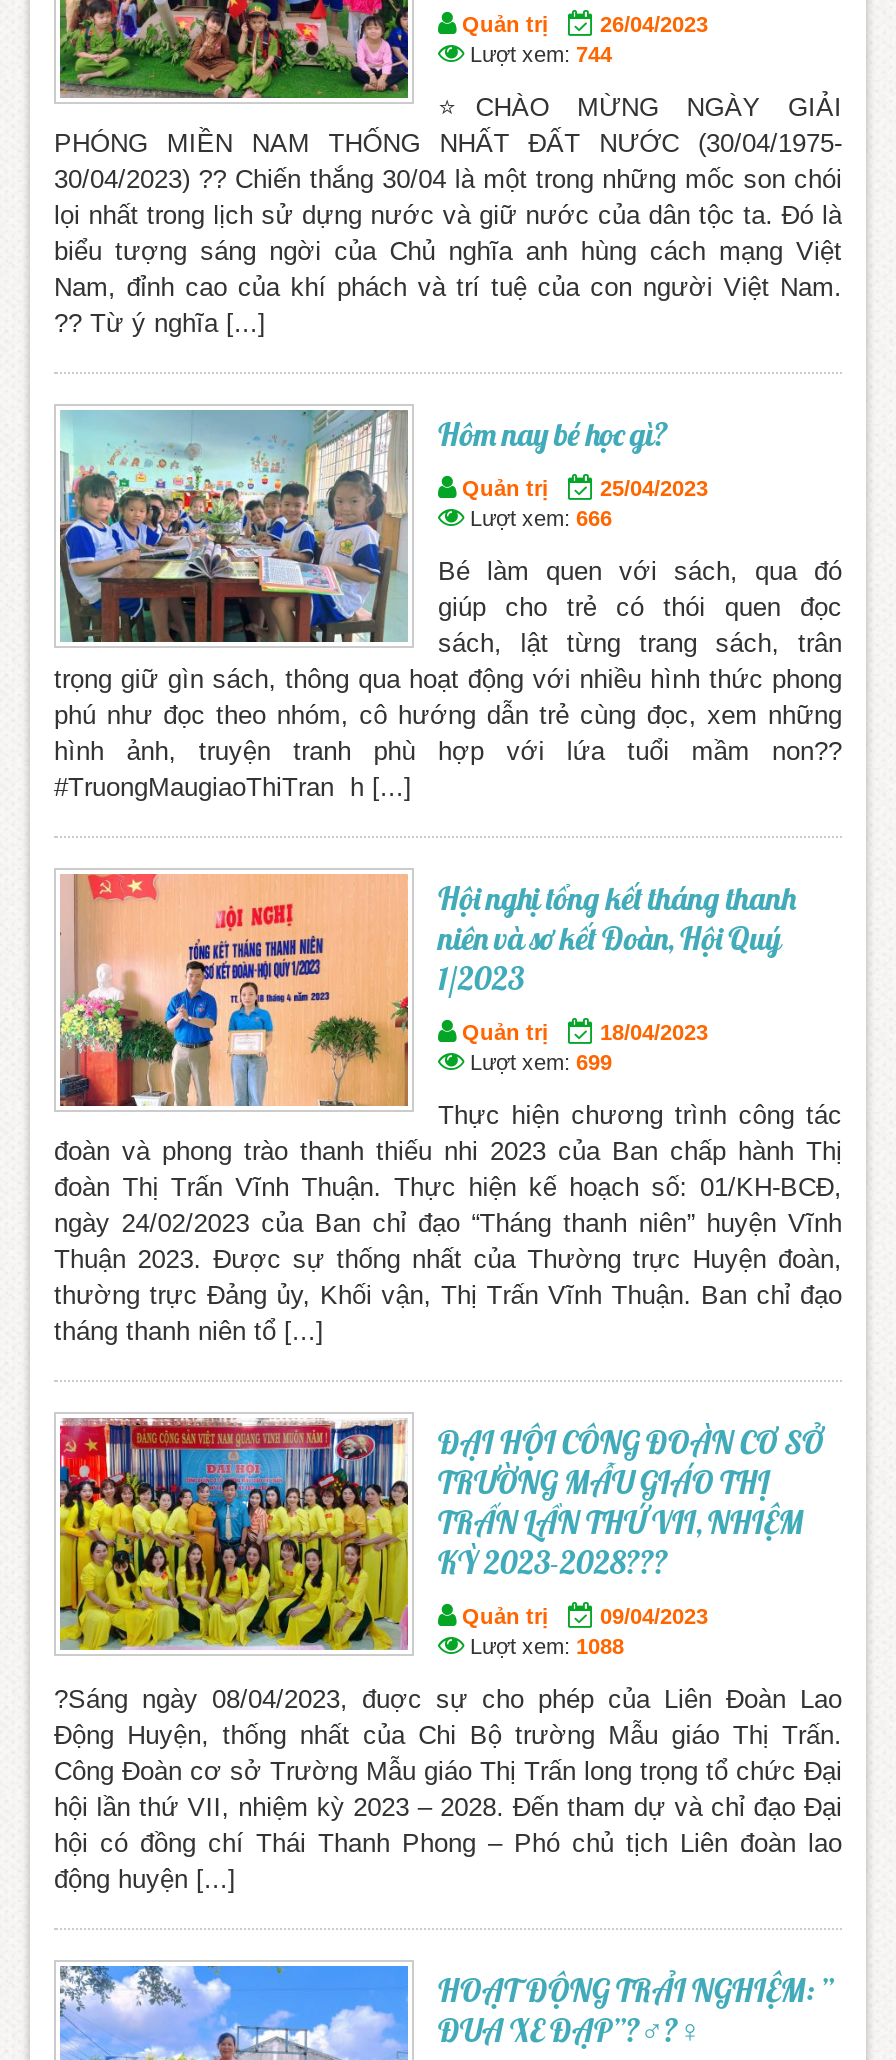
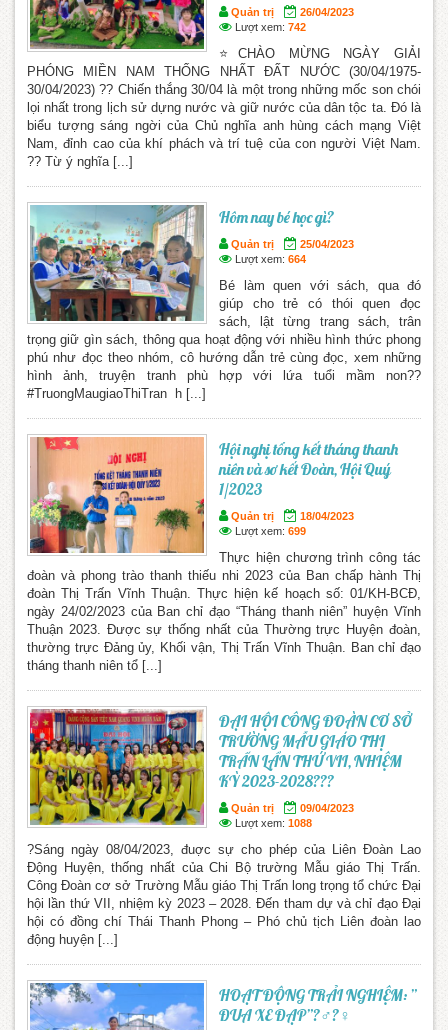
- Lượt xem: 744
+ Lượt xem: 742

- Lượt xem: 666
+ Lượt xem: 664
